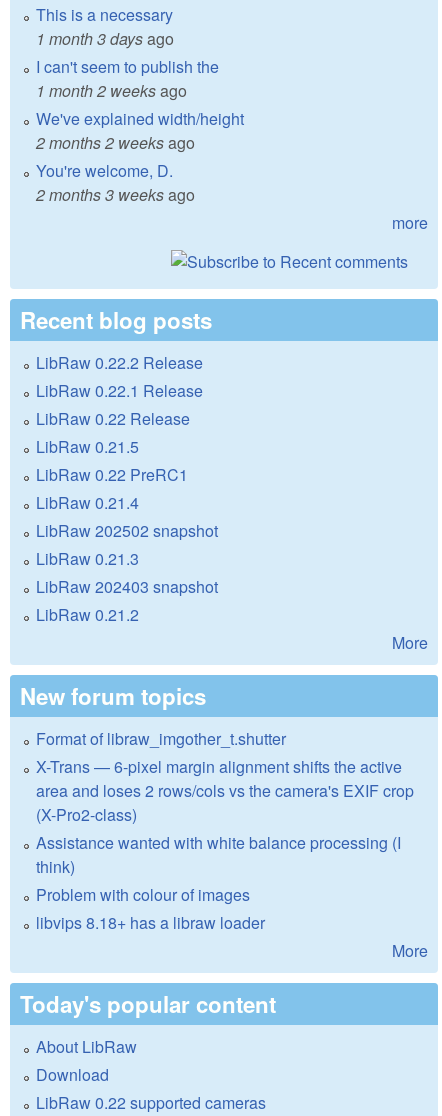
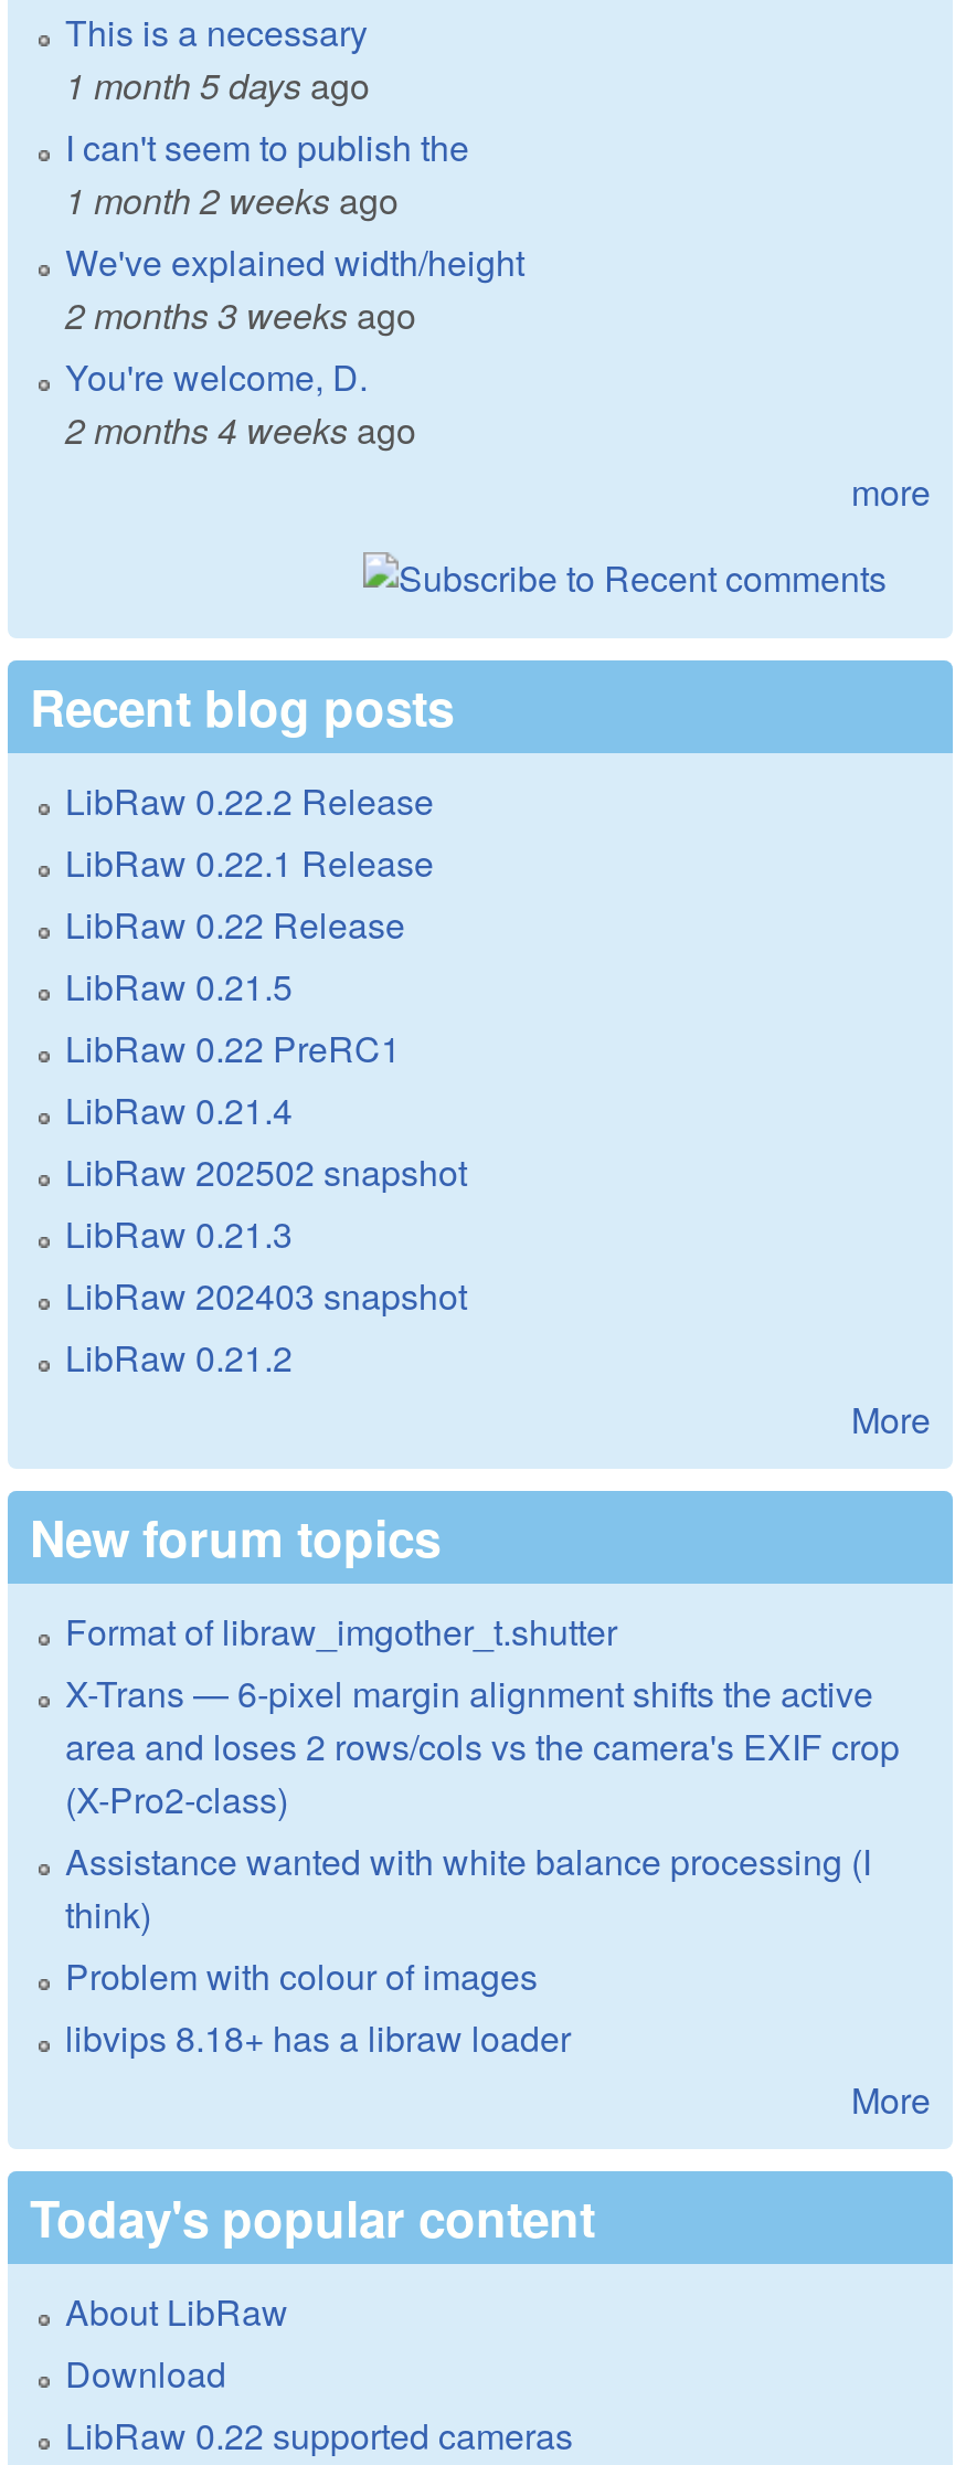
- 1 month 3 days ago
+ 1 month 5 days ago

- 2 months 2 weeks ago

moved up: 2 months 3 weeks ago

+ 2 months 4 weeks ago
